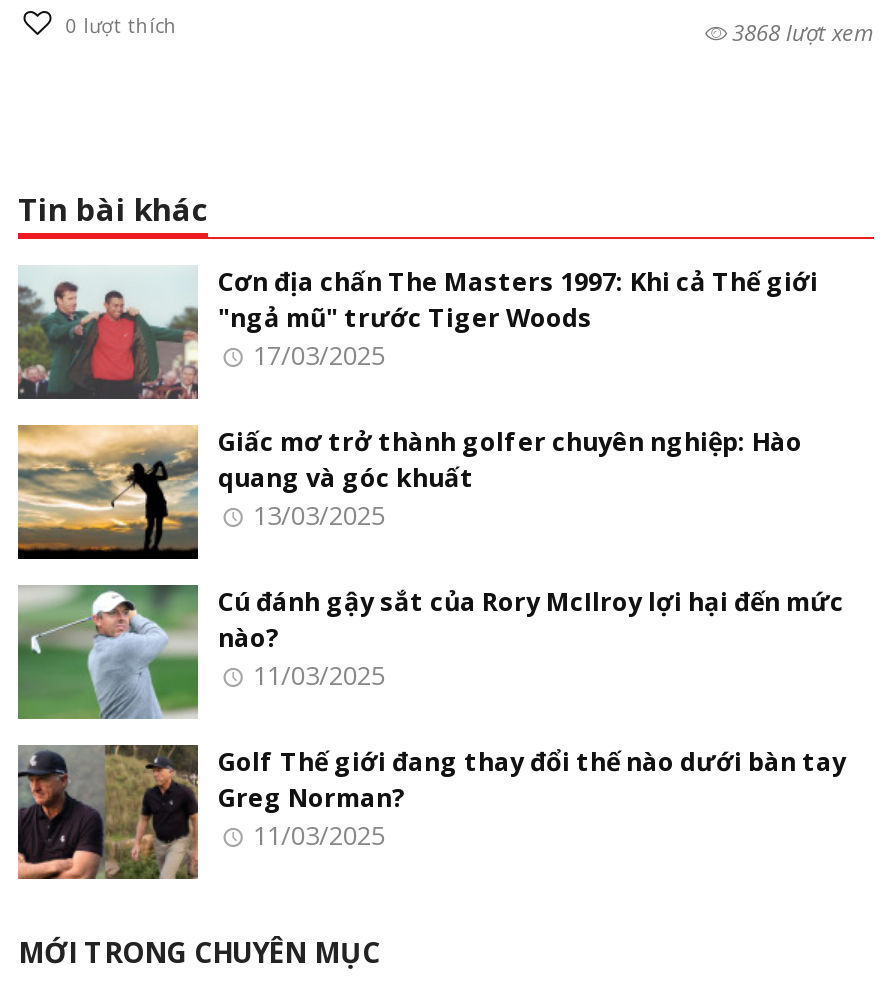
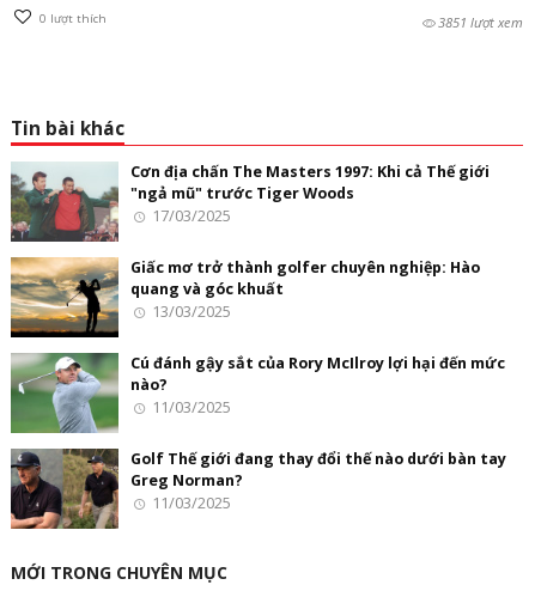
- 3868 lượt xem
+ 3851 lượt xem
